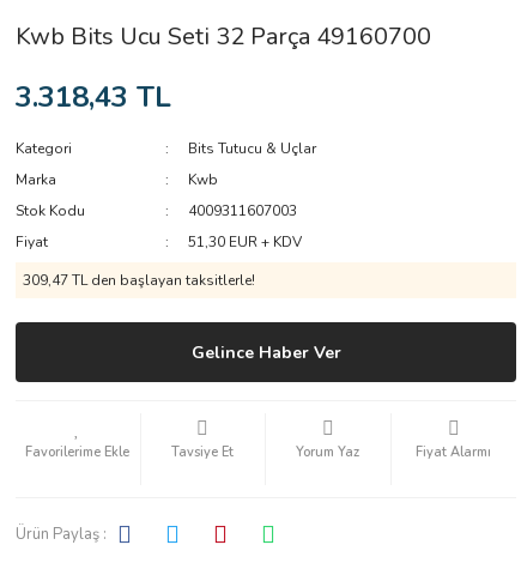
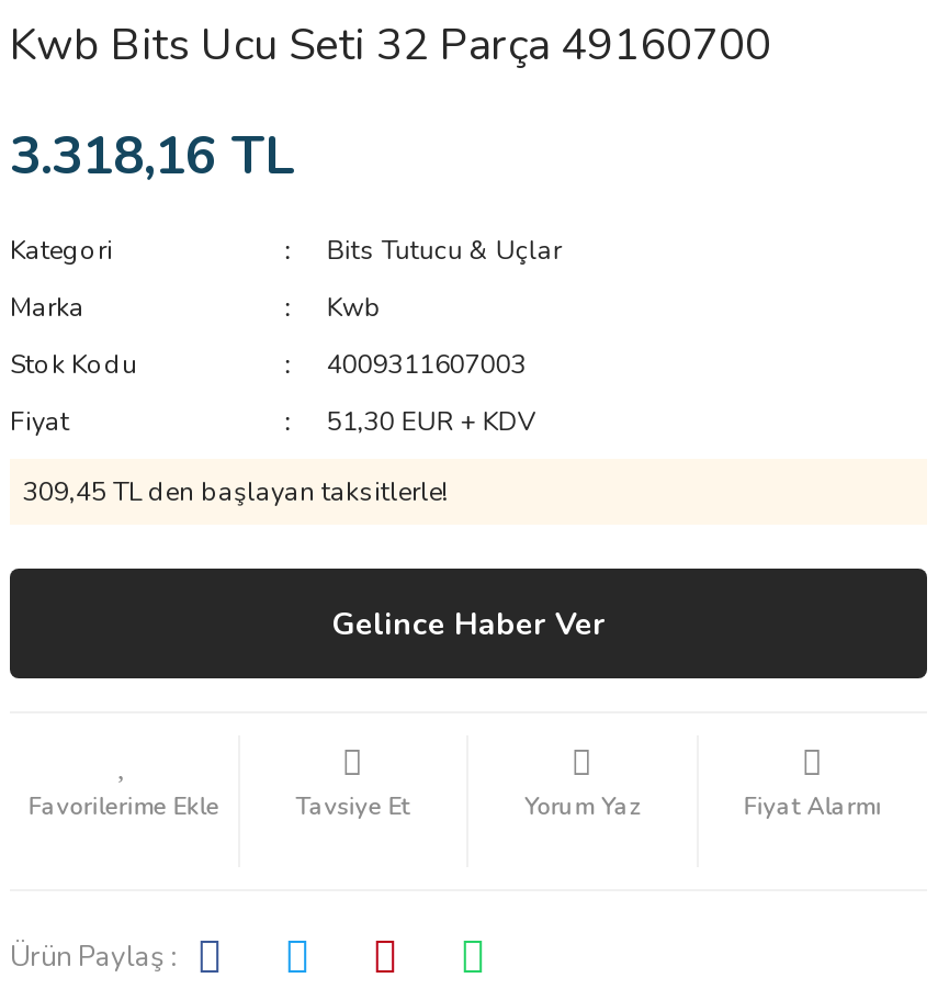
- 3.318,43 TL
+ 3.318,16 TL

- 309,47 TL den başlayan taksitlerle!
+ 309,45 TL den başlayan taksitlerle!
